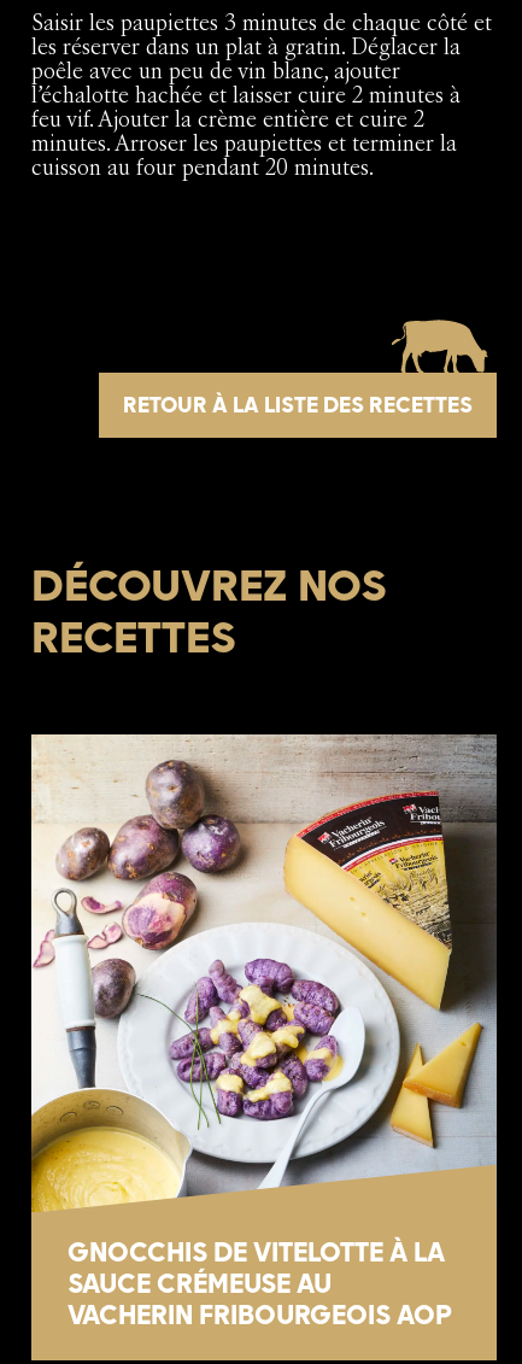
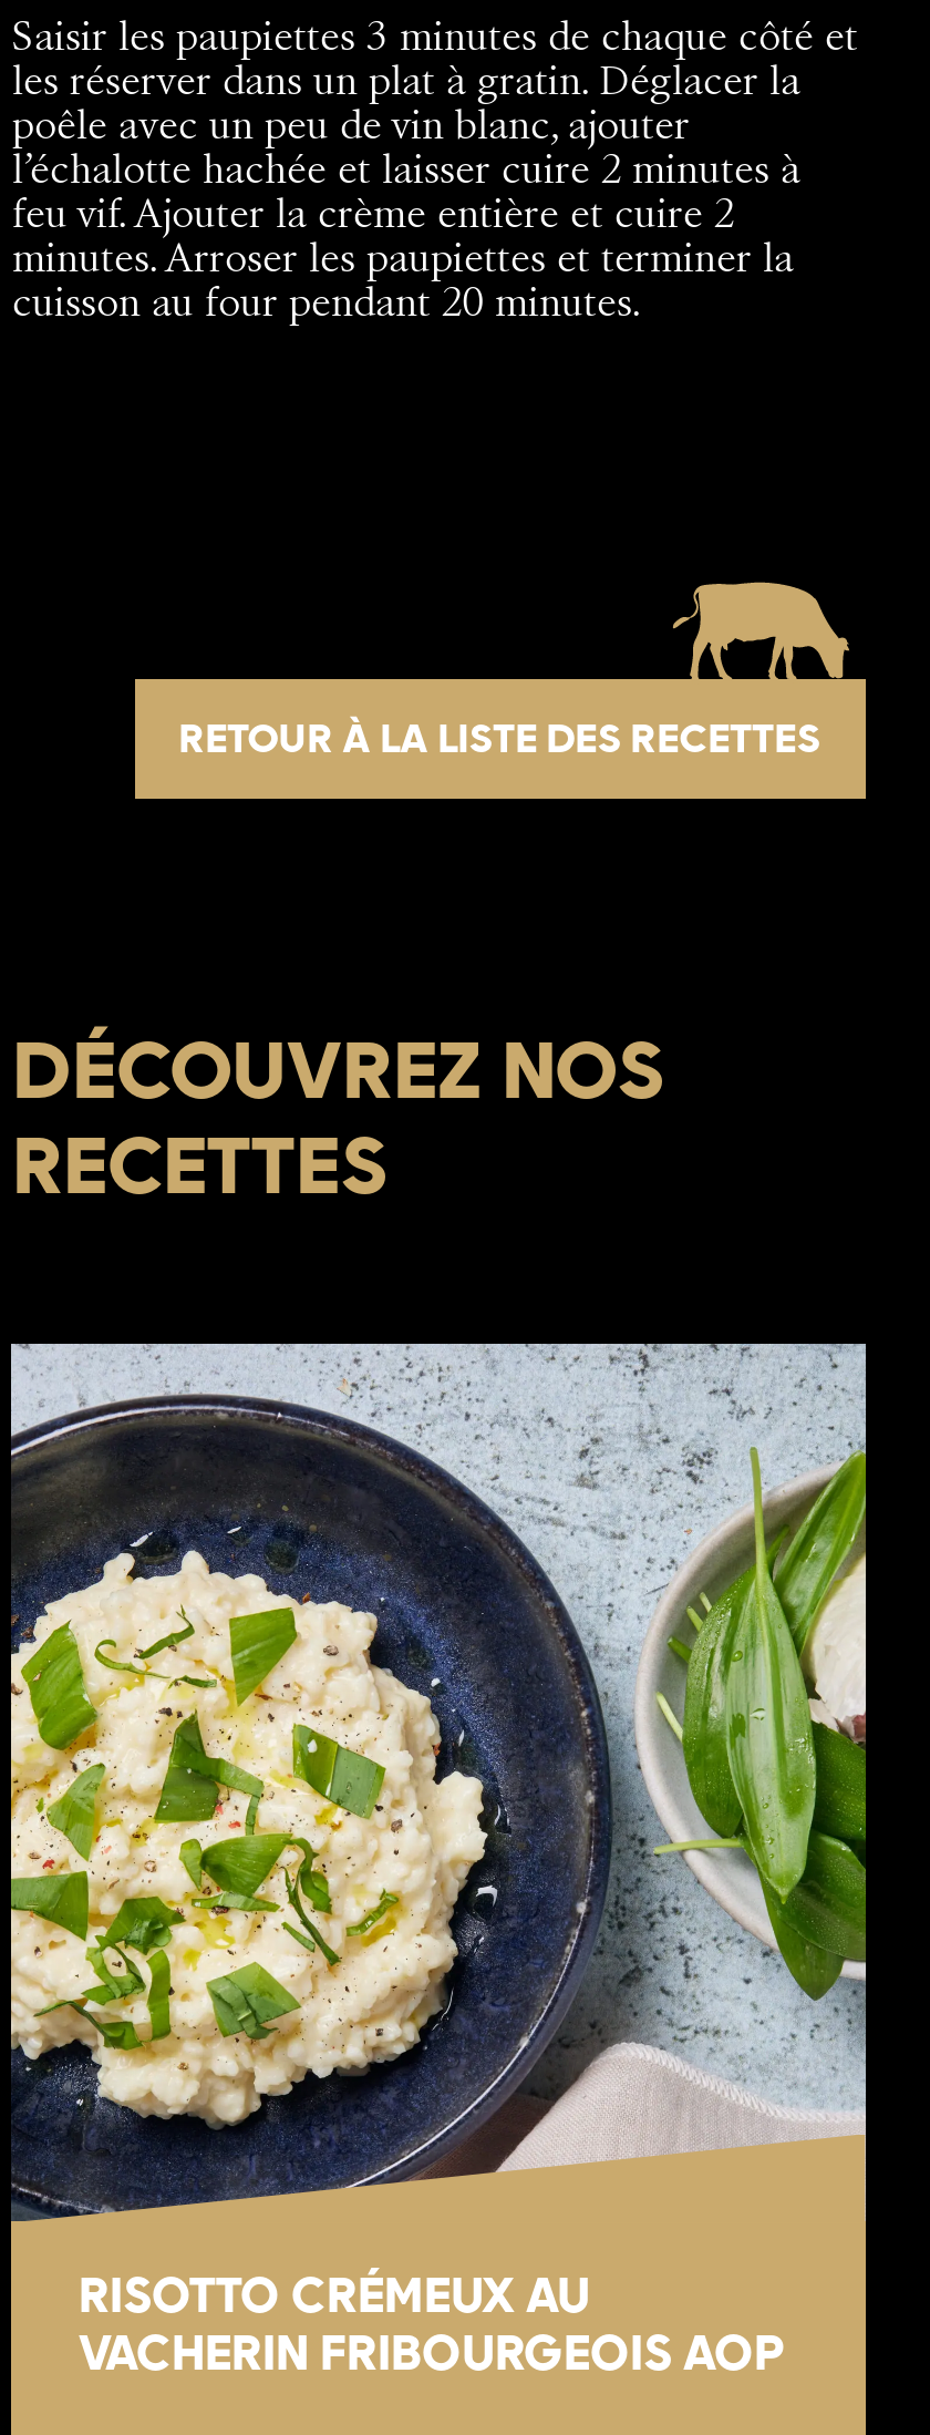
- [image]
- GNOCCHIS DE VITELOTTE À LA
- SAUCE CRÉMEUSE AU
+ [image]
+ RISOTTO CRÉMEUX AU
